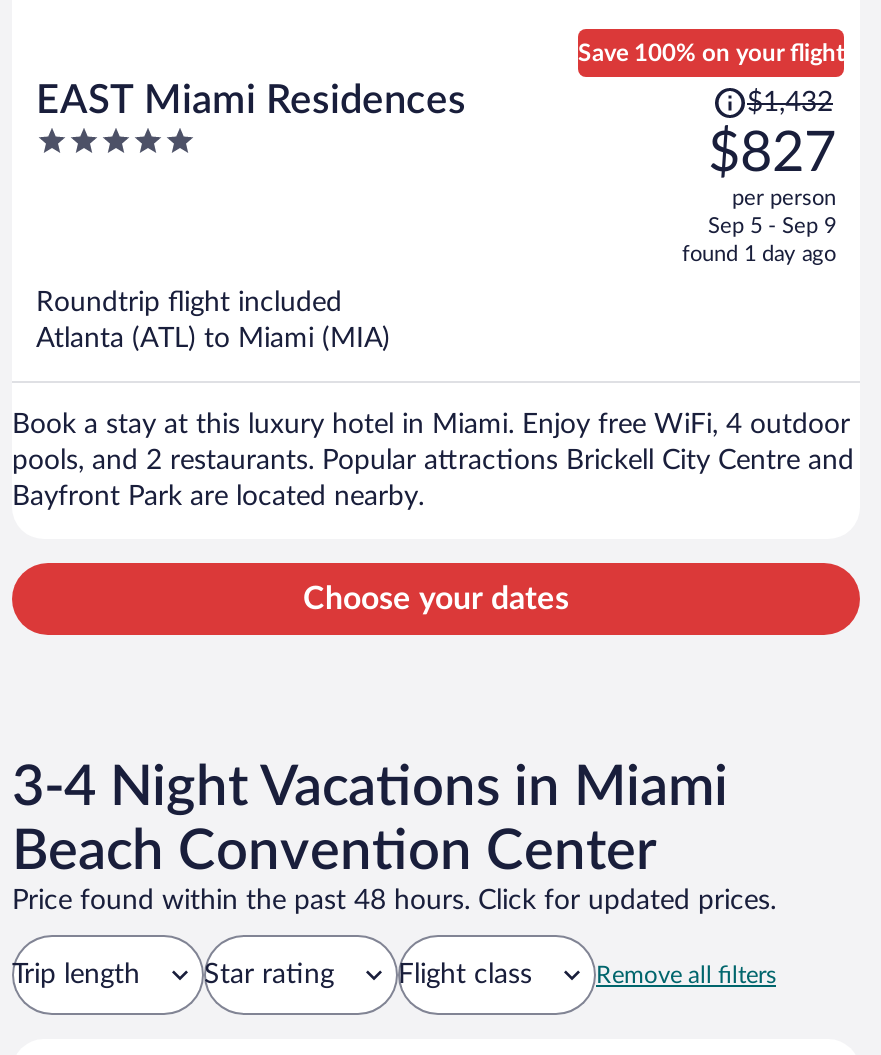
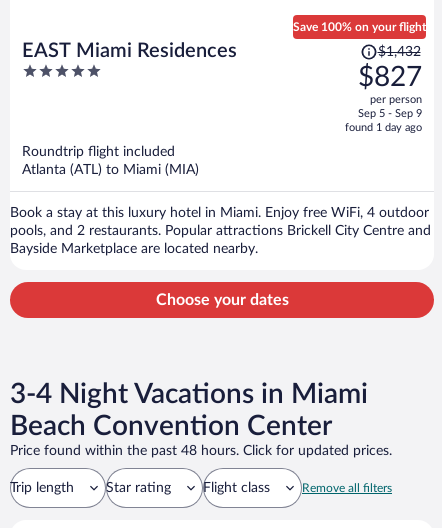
- Bayfront Park are located nearby.
+ Bayside Marketplace are located nearby.
